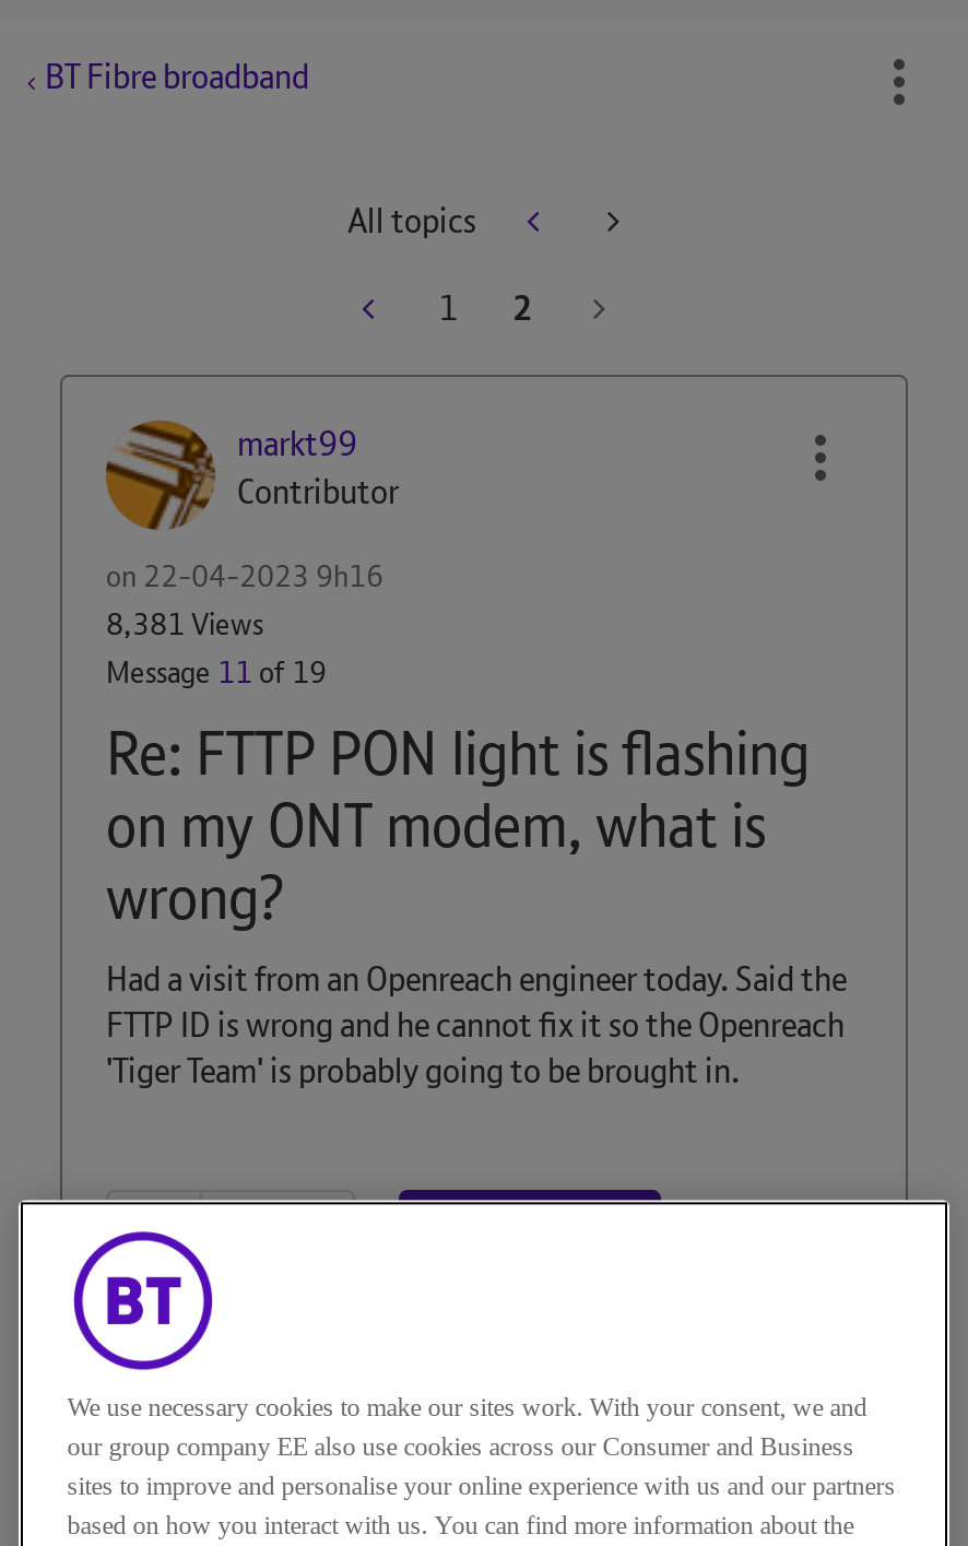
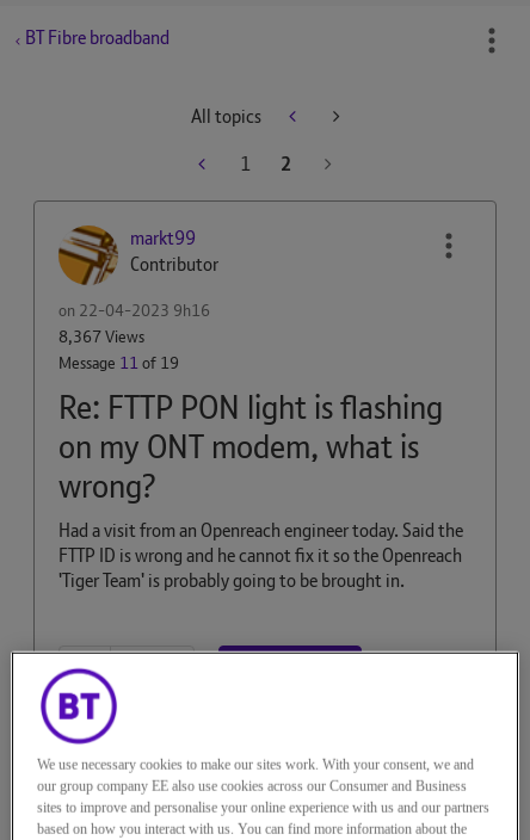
- 8,381 Views
+ 8,367 Views
